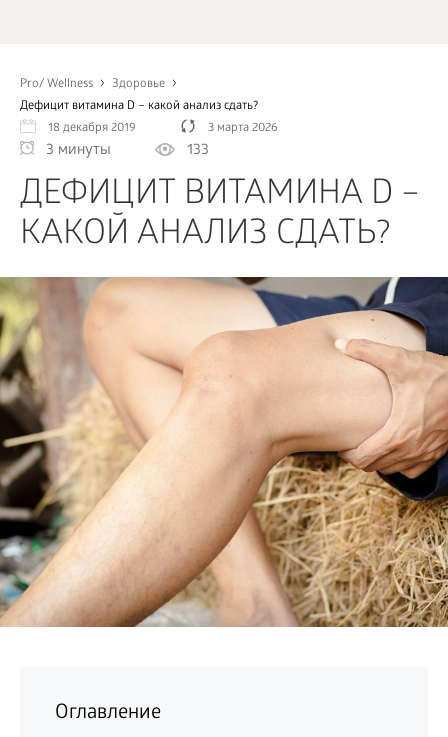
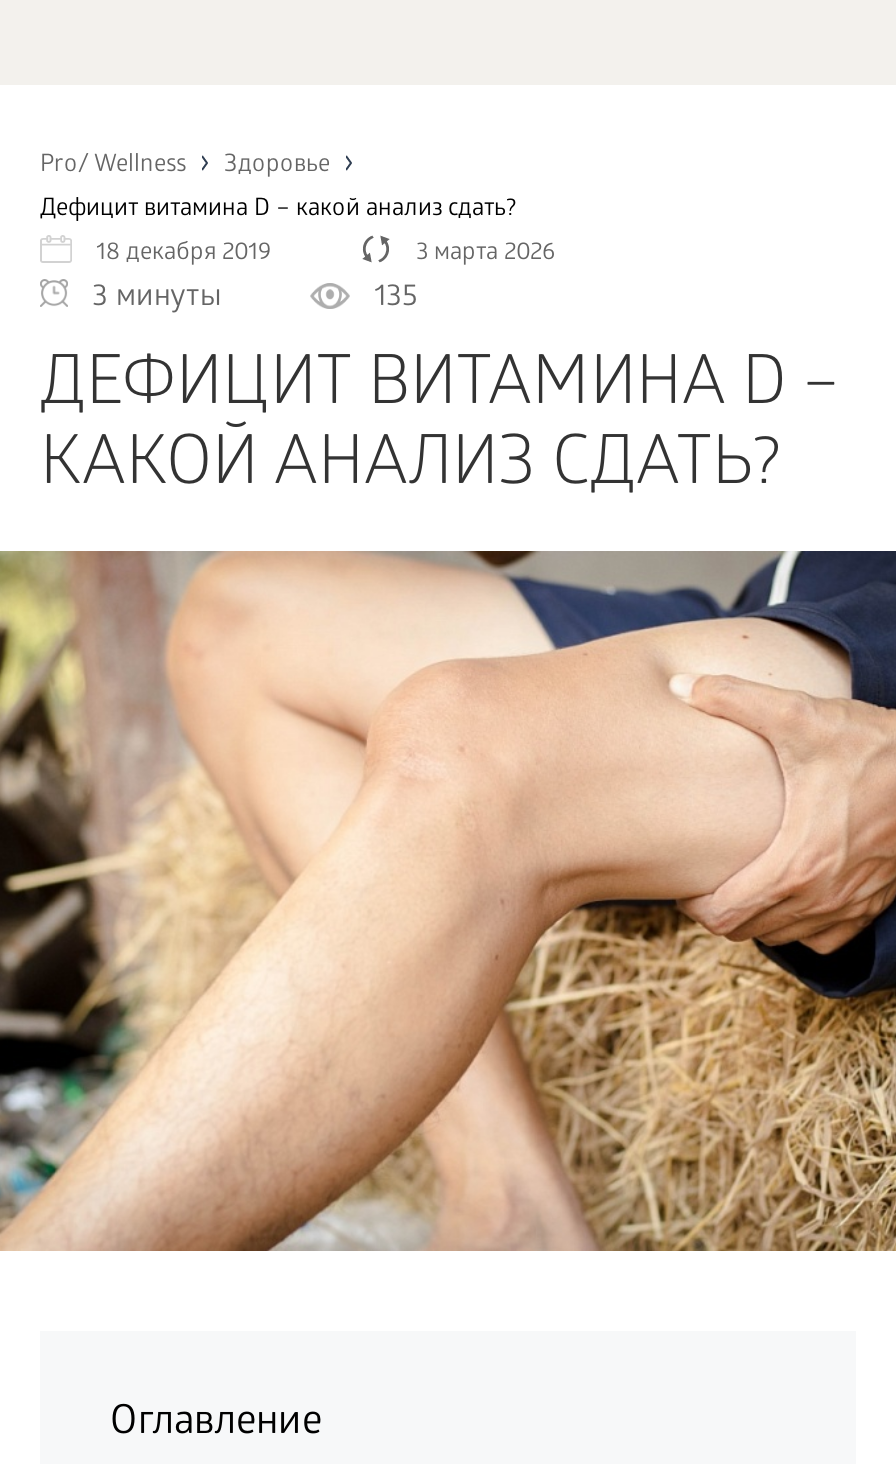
- 133
+ 135
